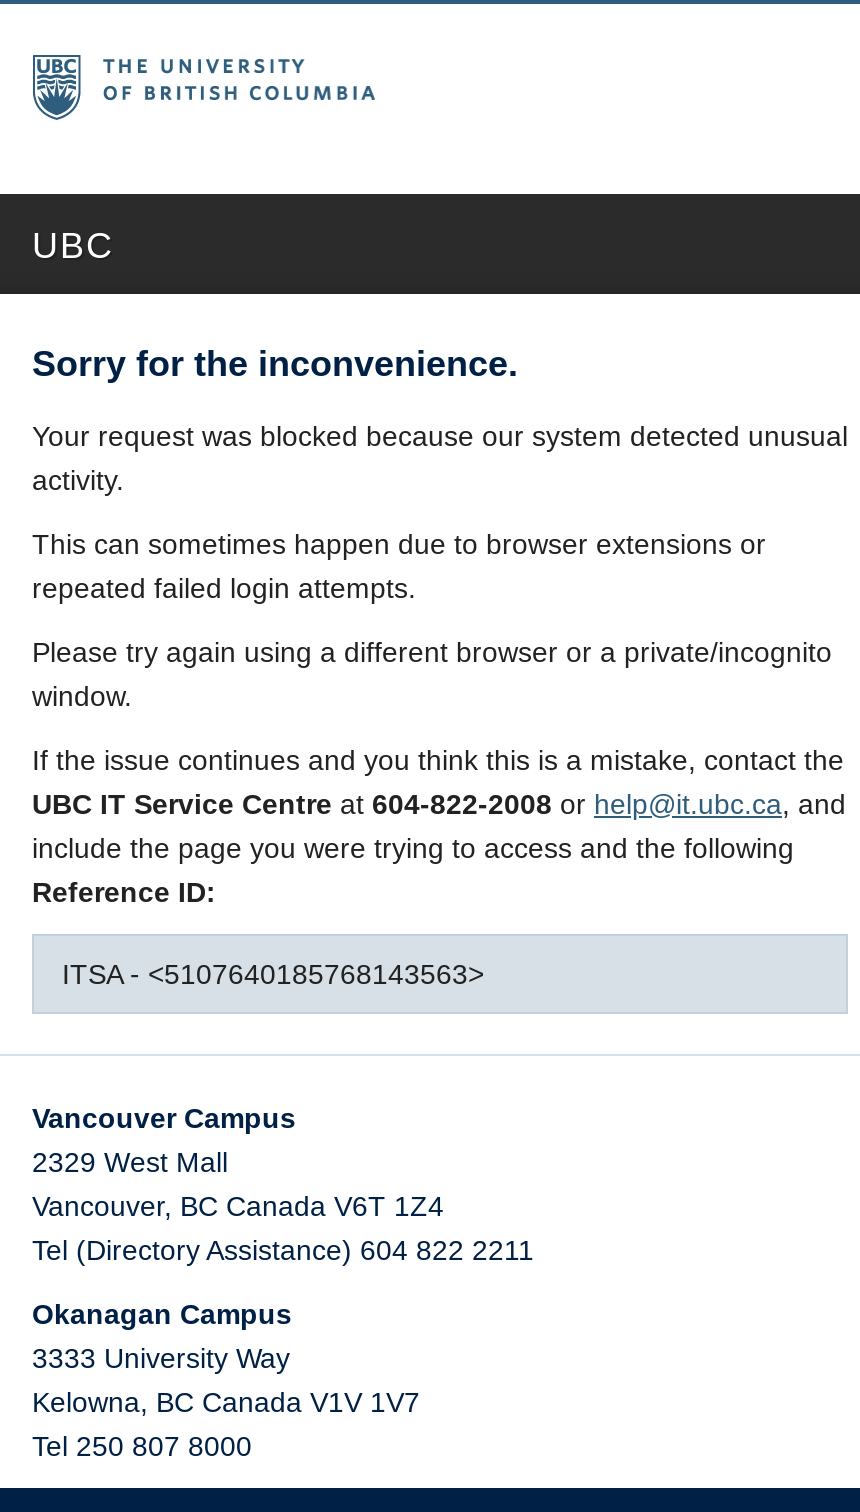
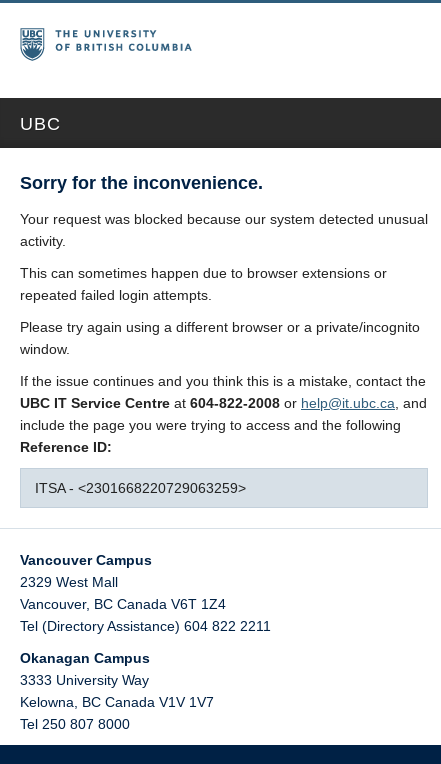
- ITSA - <5107640185768143563>
+ ITSA - <2301668220729063259>
